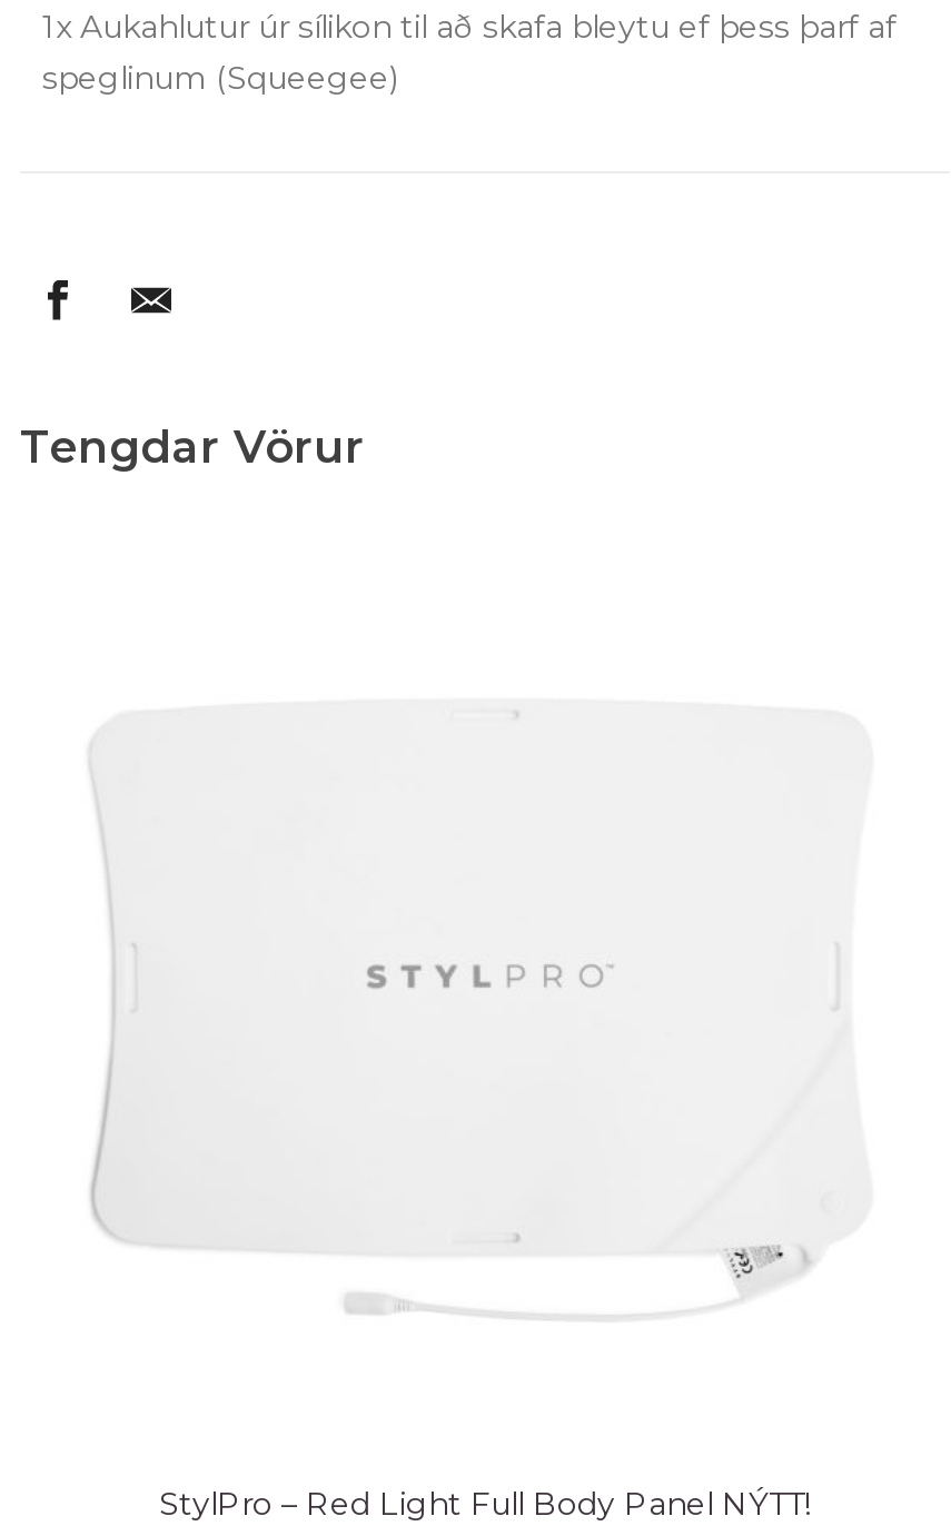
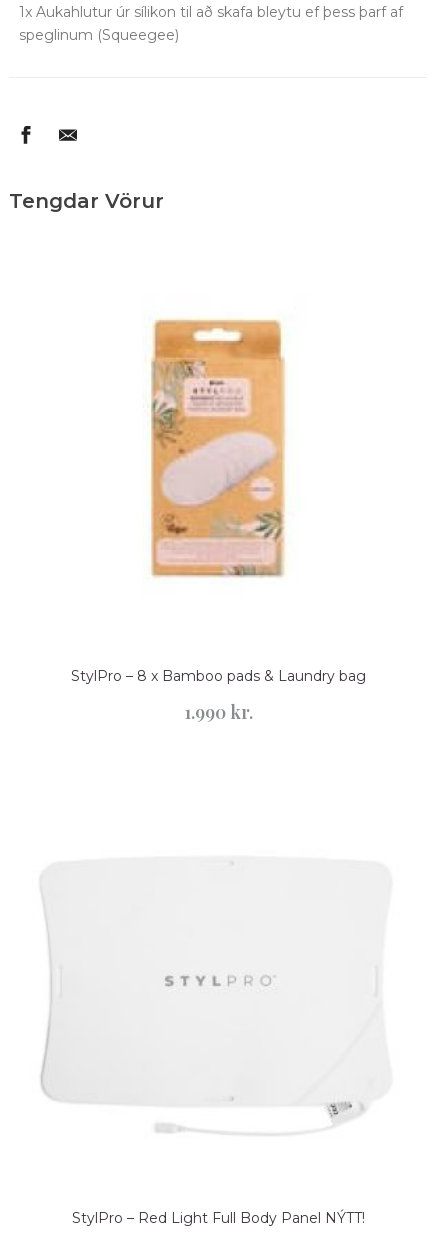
+ StylPro – 8 x Bamboo pads & Laundry bag
+ 1.990 kr.

+ [image]
